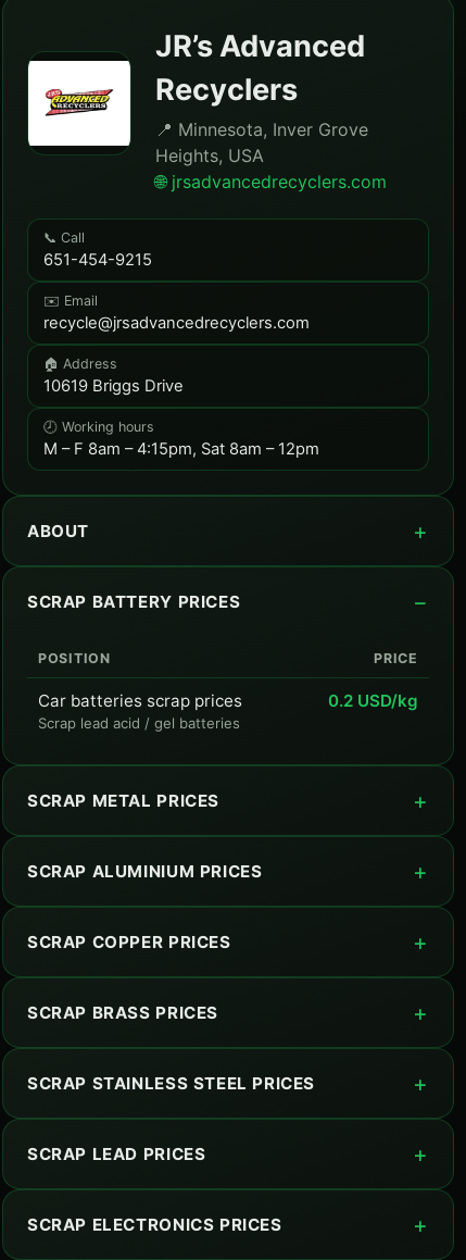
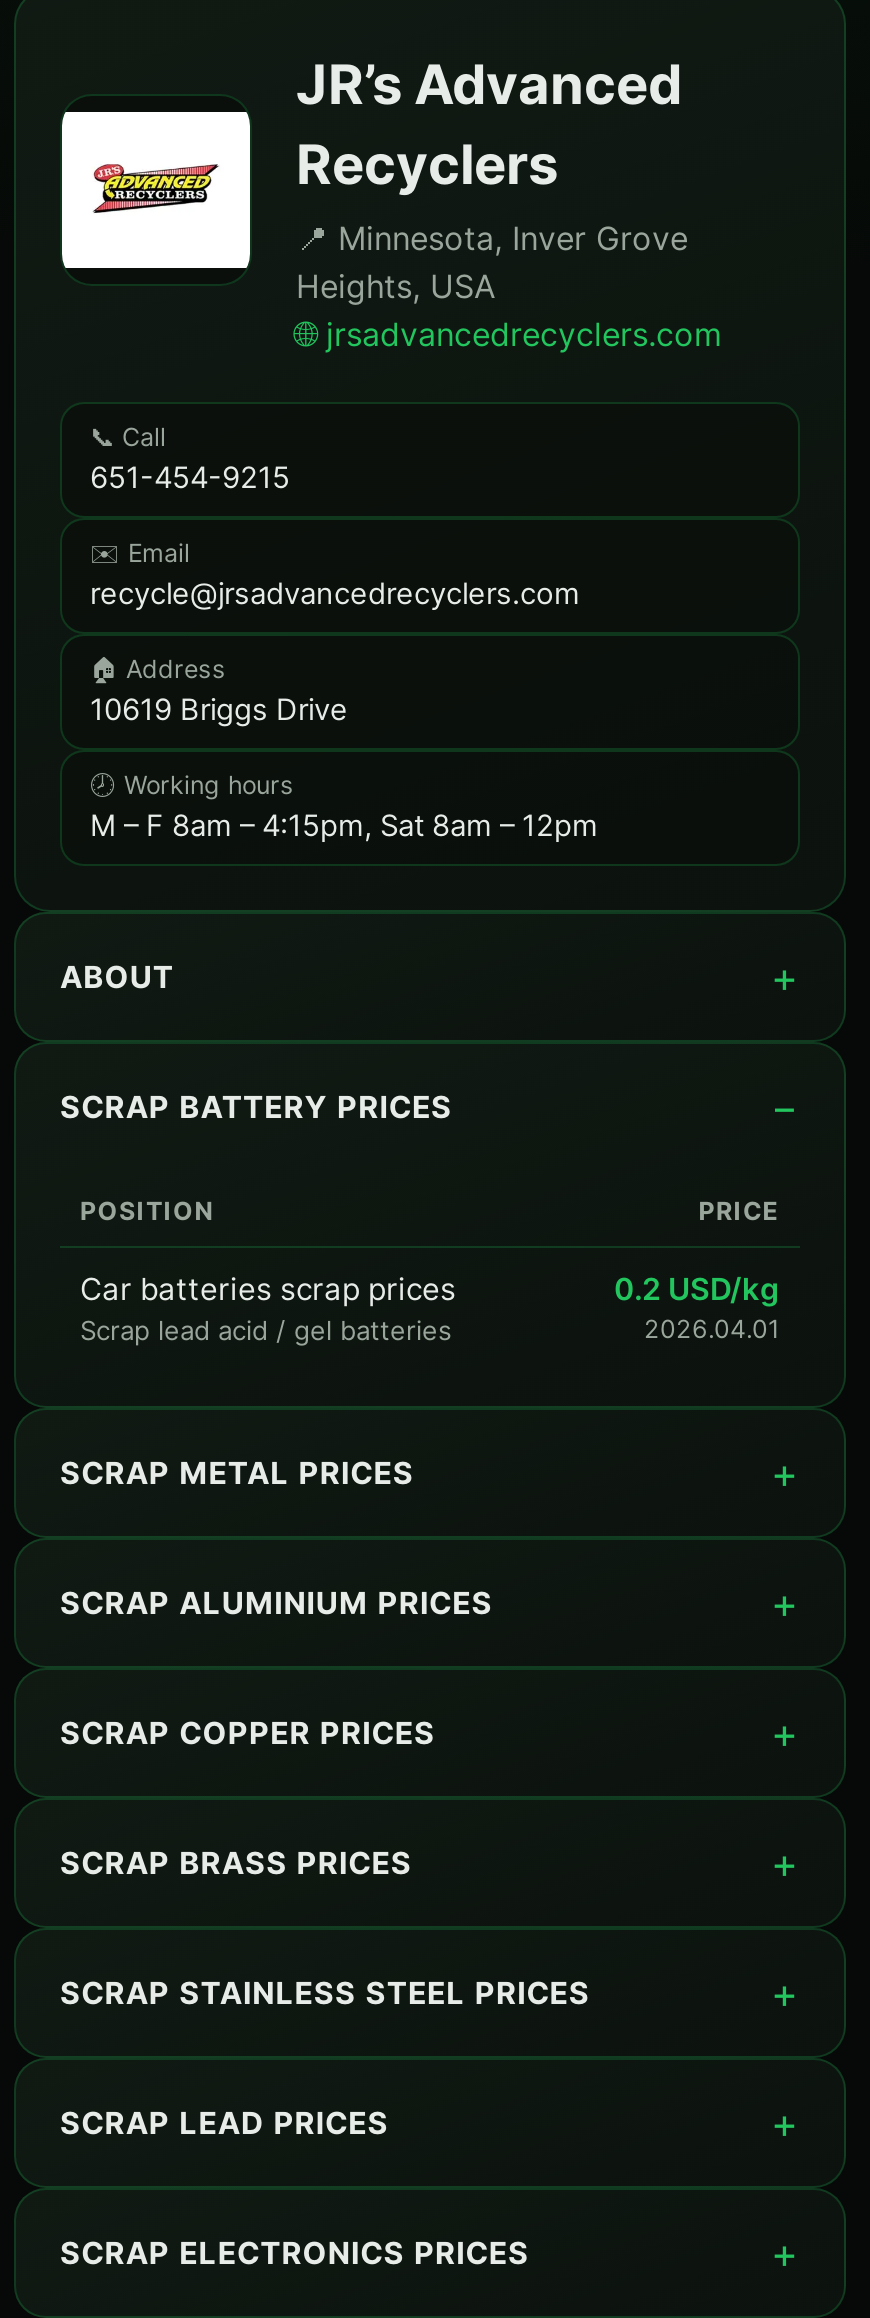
+ 2026.04.01
